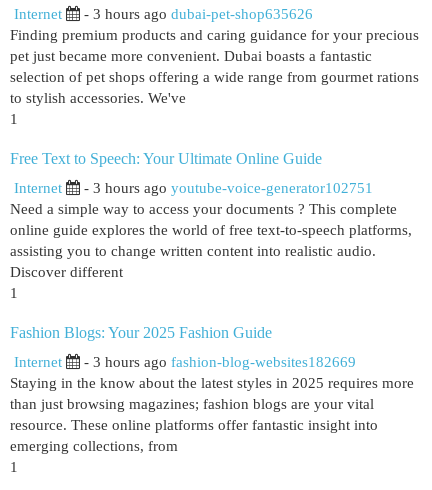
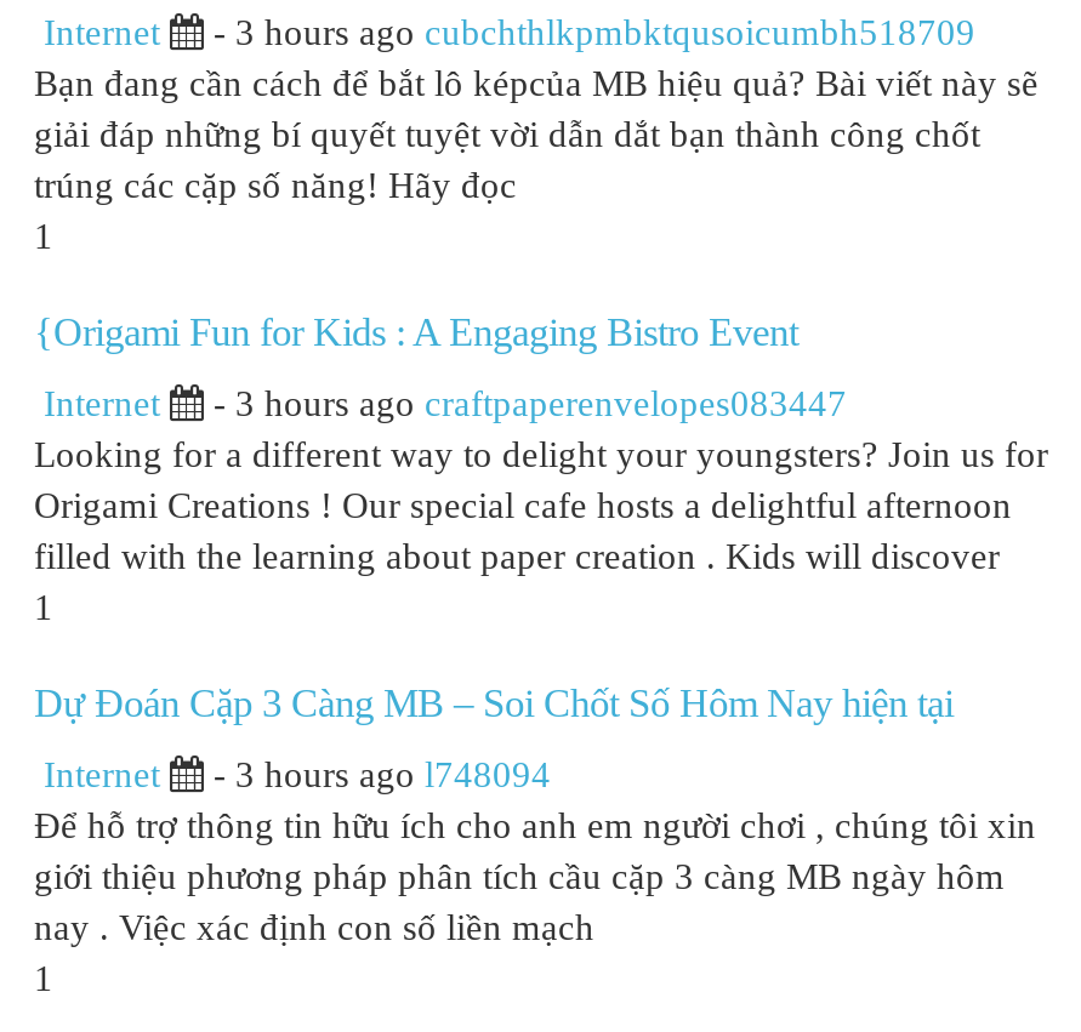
- - 3 hours ago dubai-pet-shop635626
- Finding premium products and caring guidance for your precious
- pet just became more convenient. Dubai boasts a fantastic
- selection of pet shops offering a wide range from gourmet rations
- to stylish accessories. We've
+ - 3 hours ago cubchthlkpmbktqusoicumbh518709
+ Bạn đang cần cách để bắt lô képcủa MB hiệu quả? Bài viết này sẽ
+ giải đáp những bí quyết tuyệt vời dẫn dắt bạn thành công chốt
+ trúng các cặp số năng! Hãy đọc

- Free Text to Speech: Your Ultimate Online Guide
+ {Origami Fun for Kids : A Engaging Bistro Event

- - 3 hours ago youtube-voice-generator102751
- Need a simple way to access your documents ? This complete
- online guide explores the world of free text-to-speech platforms,
- assisting you to change written content into realistic audio.
- Discover different
+ - 3 hours ago craftpaperenvelopes083447
+ Looking for a different way to delight your youngsters? Join us for
+ Origami Creations ! Our special cafe hosts a delightful afternoon
+ filled with the learning about paper creation . Kids will discover

- Fashion Blogs: Your 2025 Fashion Guide
+ Dự Đoán Cặp 3 Càng MB – Soi Chốt Số Hôm Nay hiện tại

- - 3 hours ago fashion-blog-websites182669
- Staying in the know about the latest styles in 2025 requires more
- than just browsing magazines; fashion blogs are your vital
- resource. These online platforms offer fantastic insight into
- emerging collections, from
+ - 3 hours ago l748094
+ Để hỗ trợ thông tin hữu ích cho anh em người chơi , chúng tôi xin
+ giới thiệu phương pháp phân tích cầu cặp 3 càng MB ngày hôm
+ nay . Việc xác định con số liền mạch
